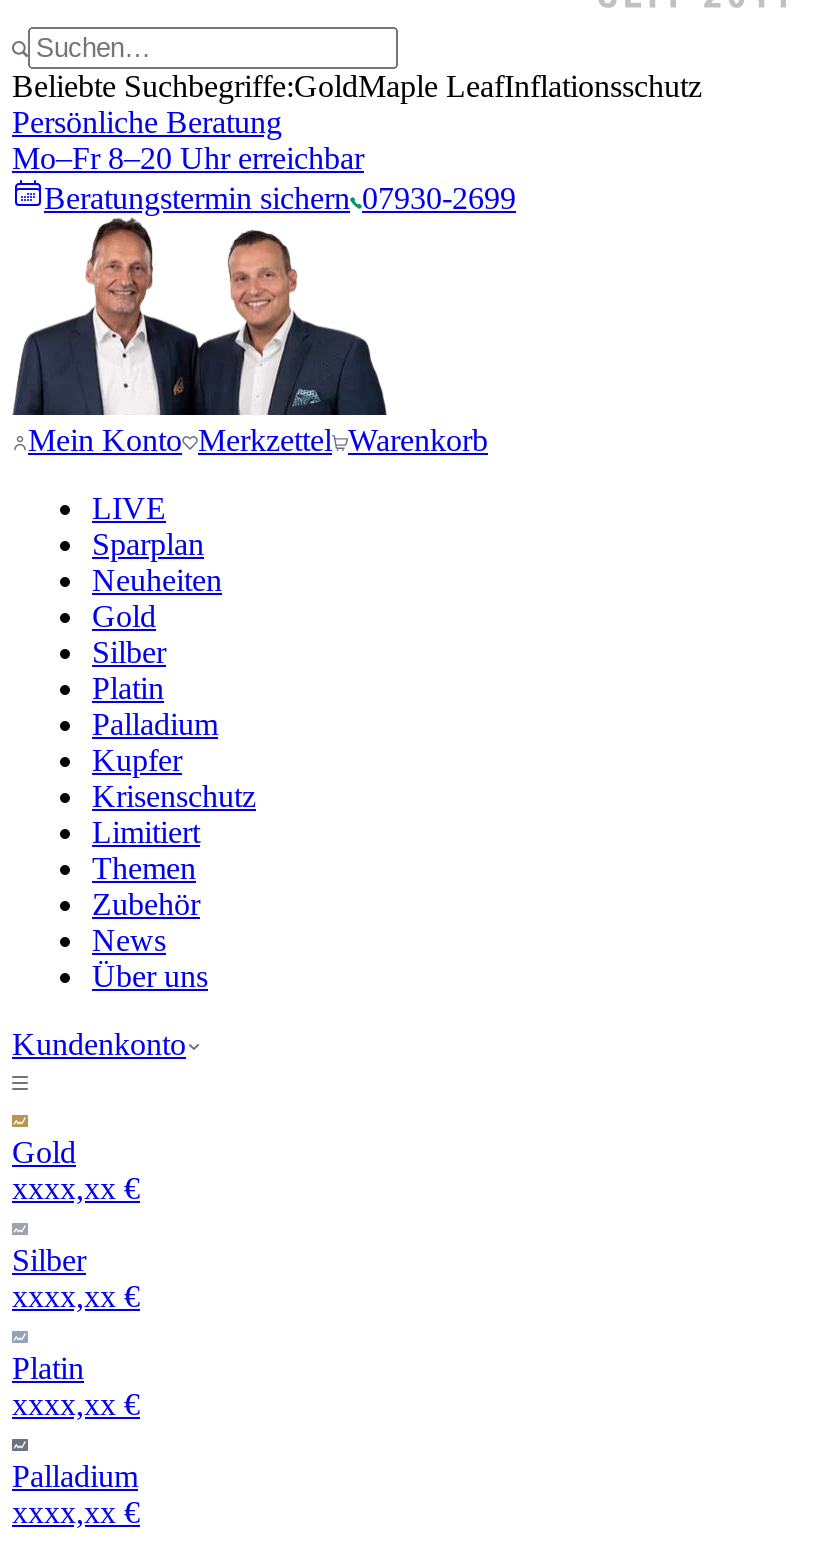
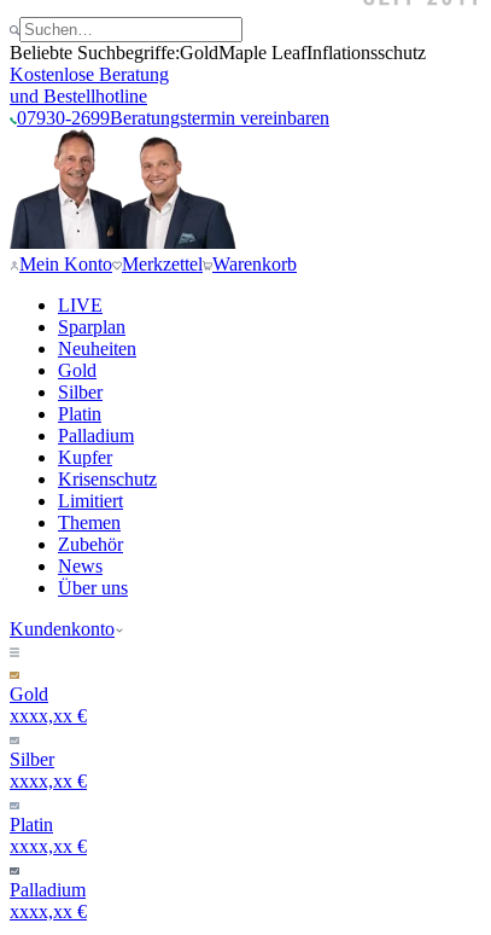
- Persönliche Beratung
- Mo–Fr 8–20 Uhr erreichbar
- Beratungstermin sichern 07930-2699
+ Kostenlose Beratung
+ und Bestellhotline
+ 07930-2699Beratungstermin vereinbaren
